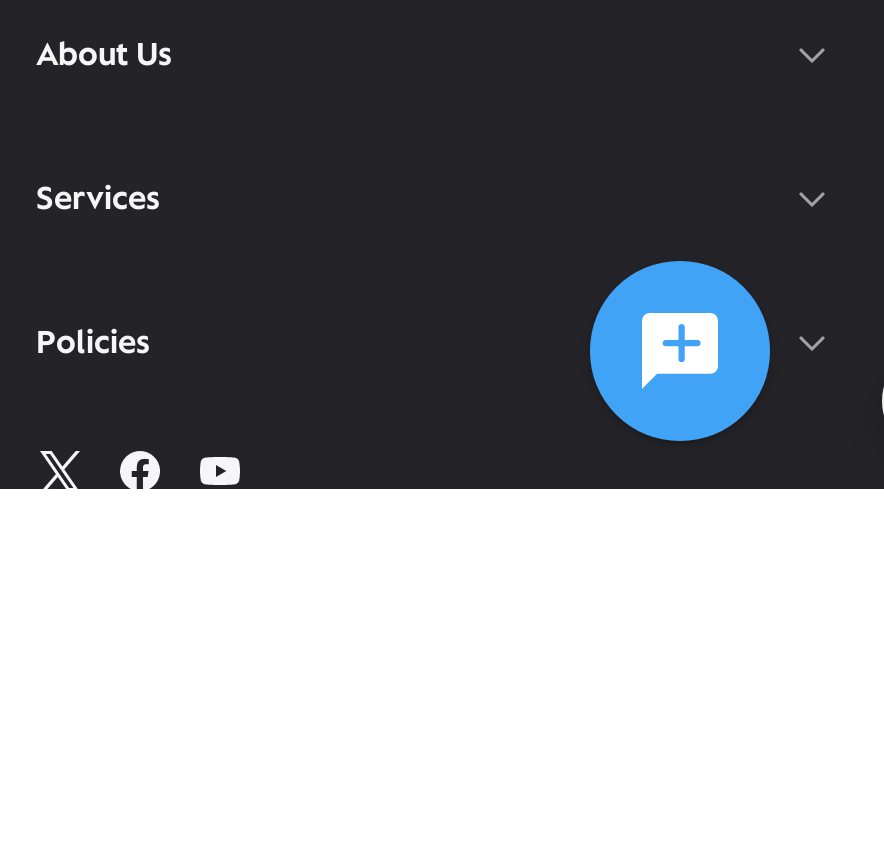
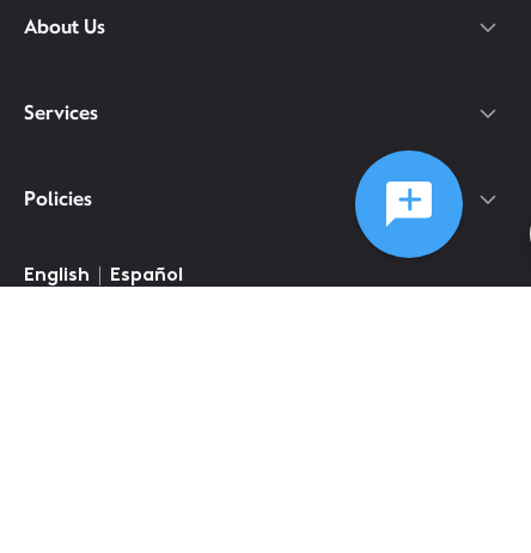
+ English
+ Español
